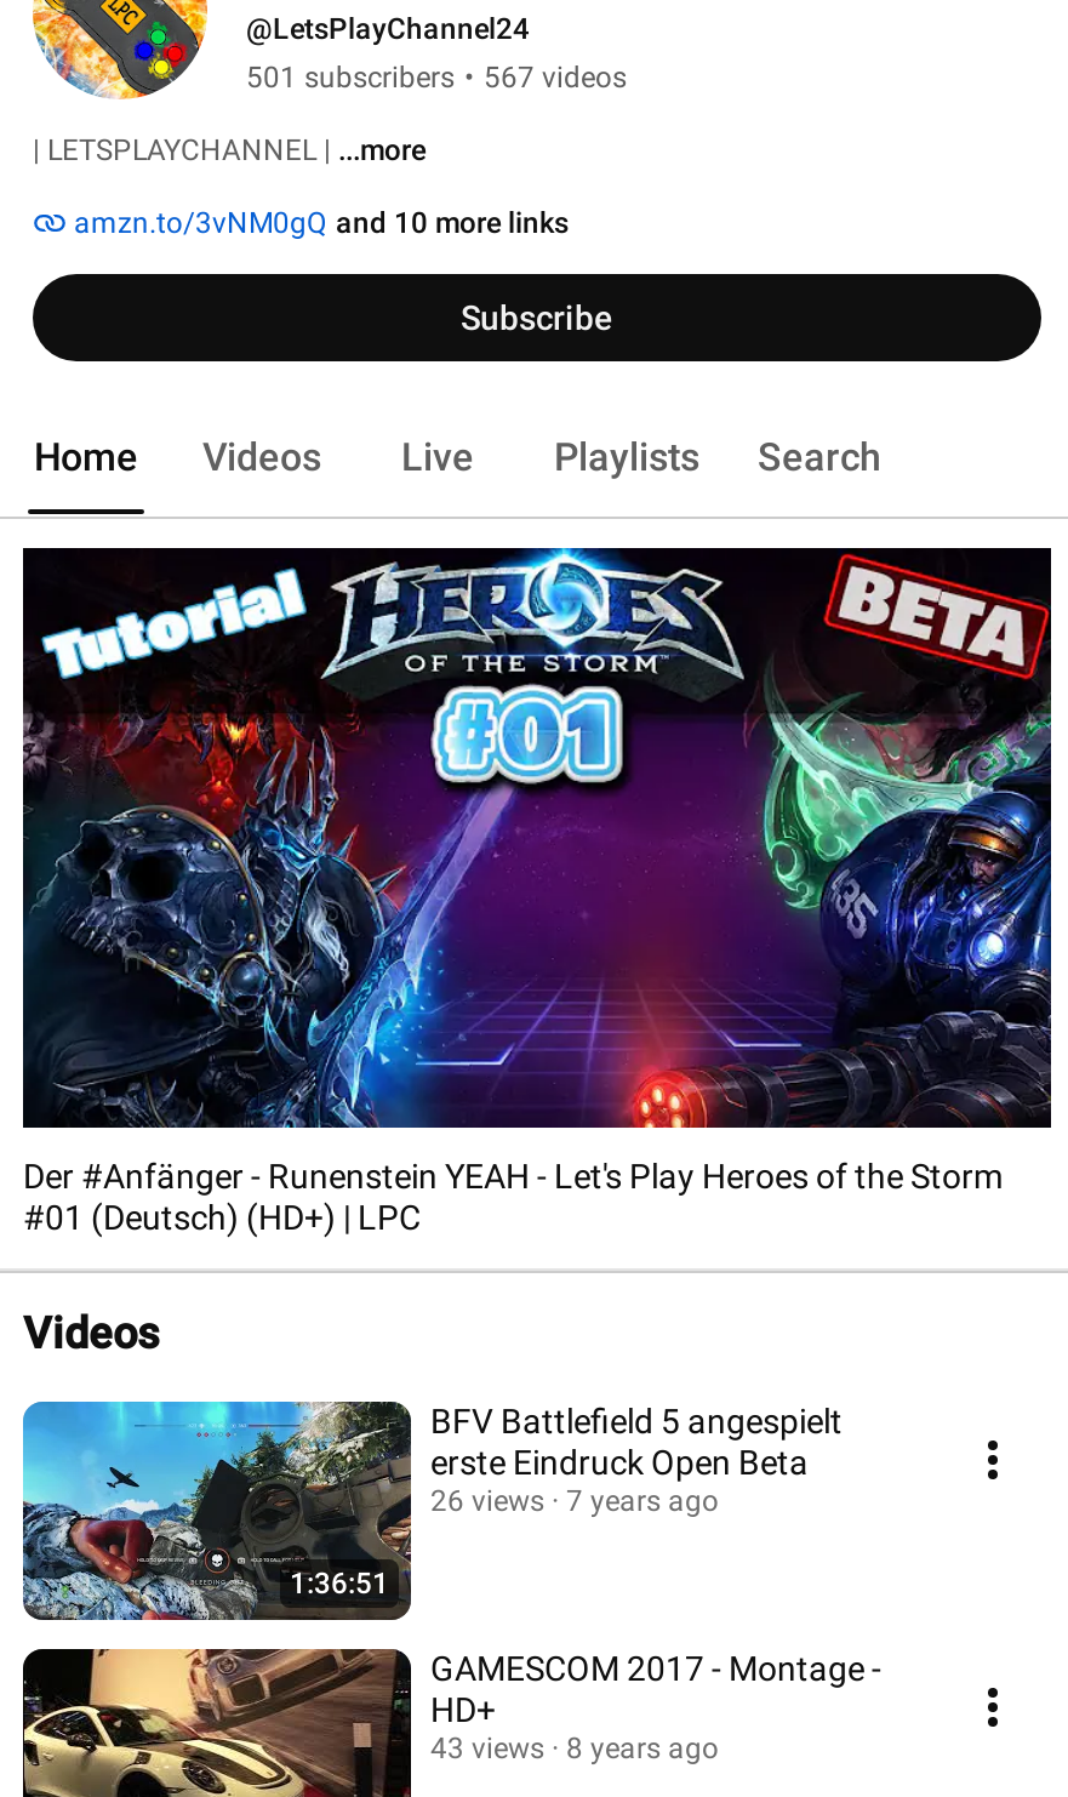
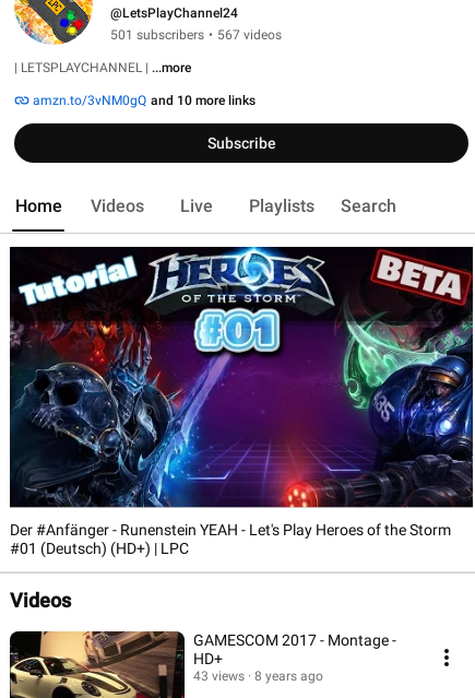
- [image]
- 1:36:51

- BFV Battlefield 5 angespielt
- erste Eindruck Open Beta
- 26 views
- 7 years ago
